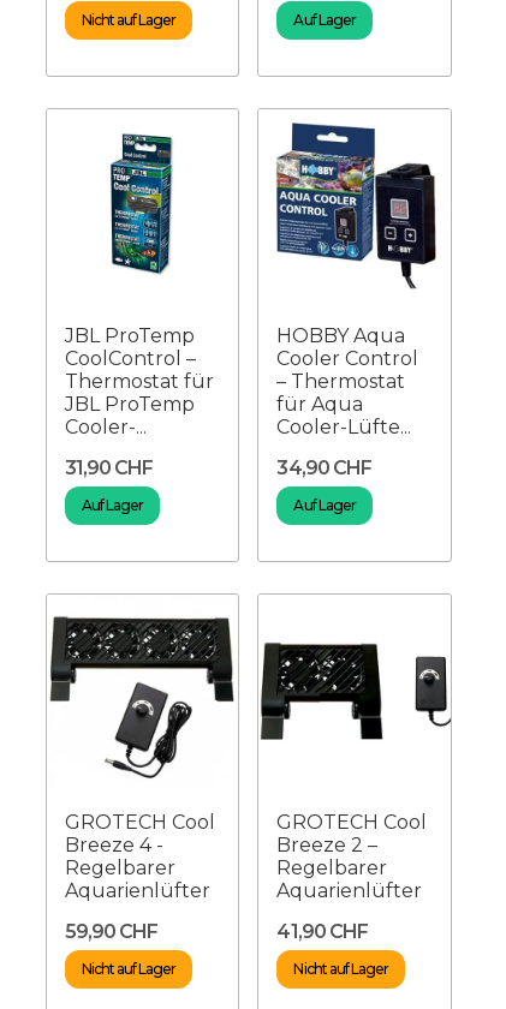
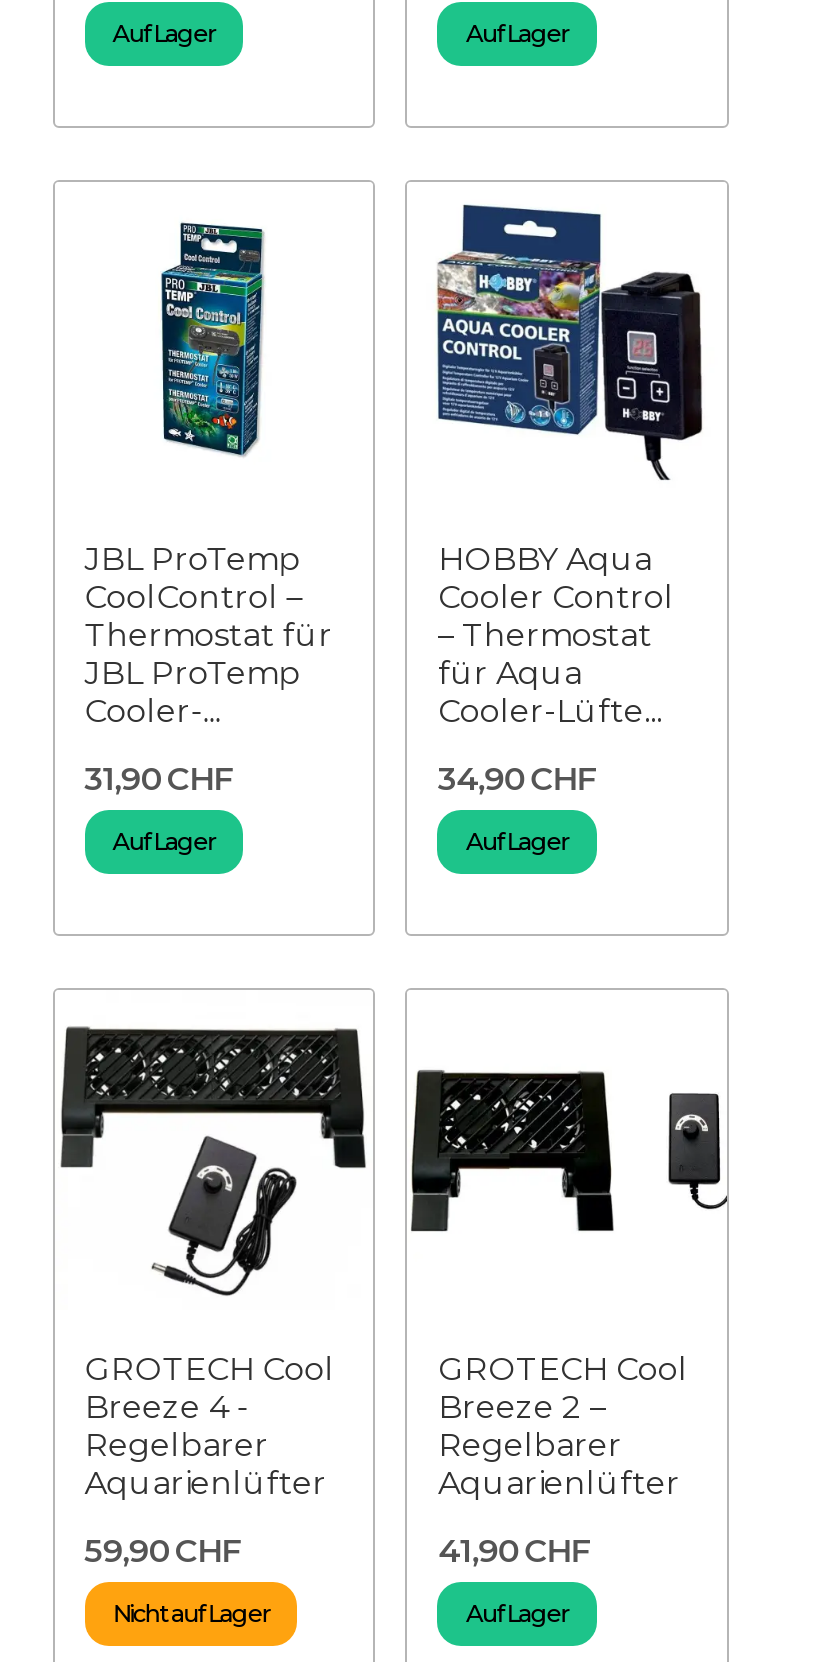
- Nicht auf Lager
+ Auf Lager

- Nicht auf Lager
+ Auf Lager
